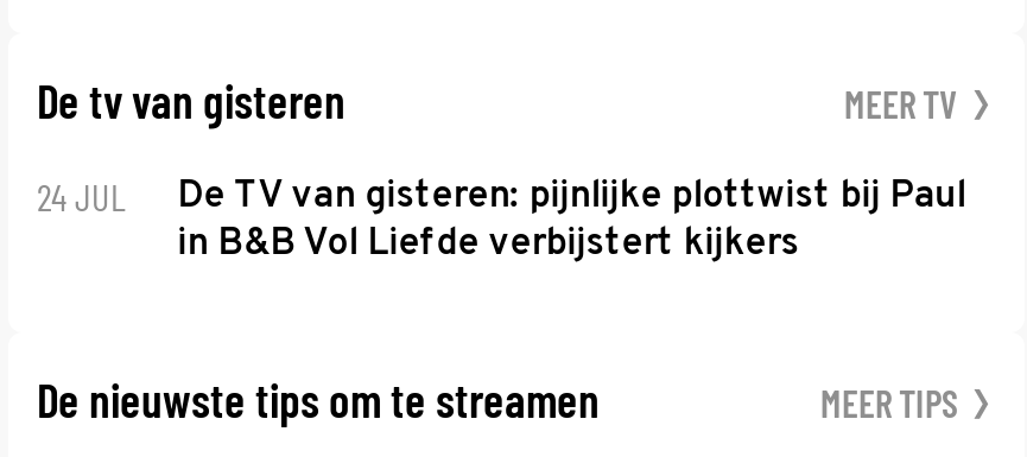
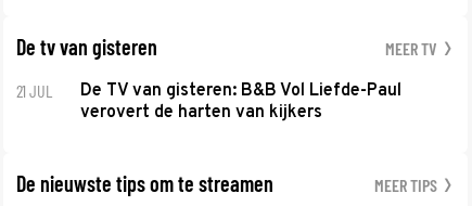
- 24 JUL
- De TV van gisteren: pijnlijke plottwist bij Paul
- in B&B Vol Liefde verbijstert kijkers
+ 21 JUL
+ De TV van gisteren: B&B Vol Liefde-Paul
+ verovert de harten van kijkers
